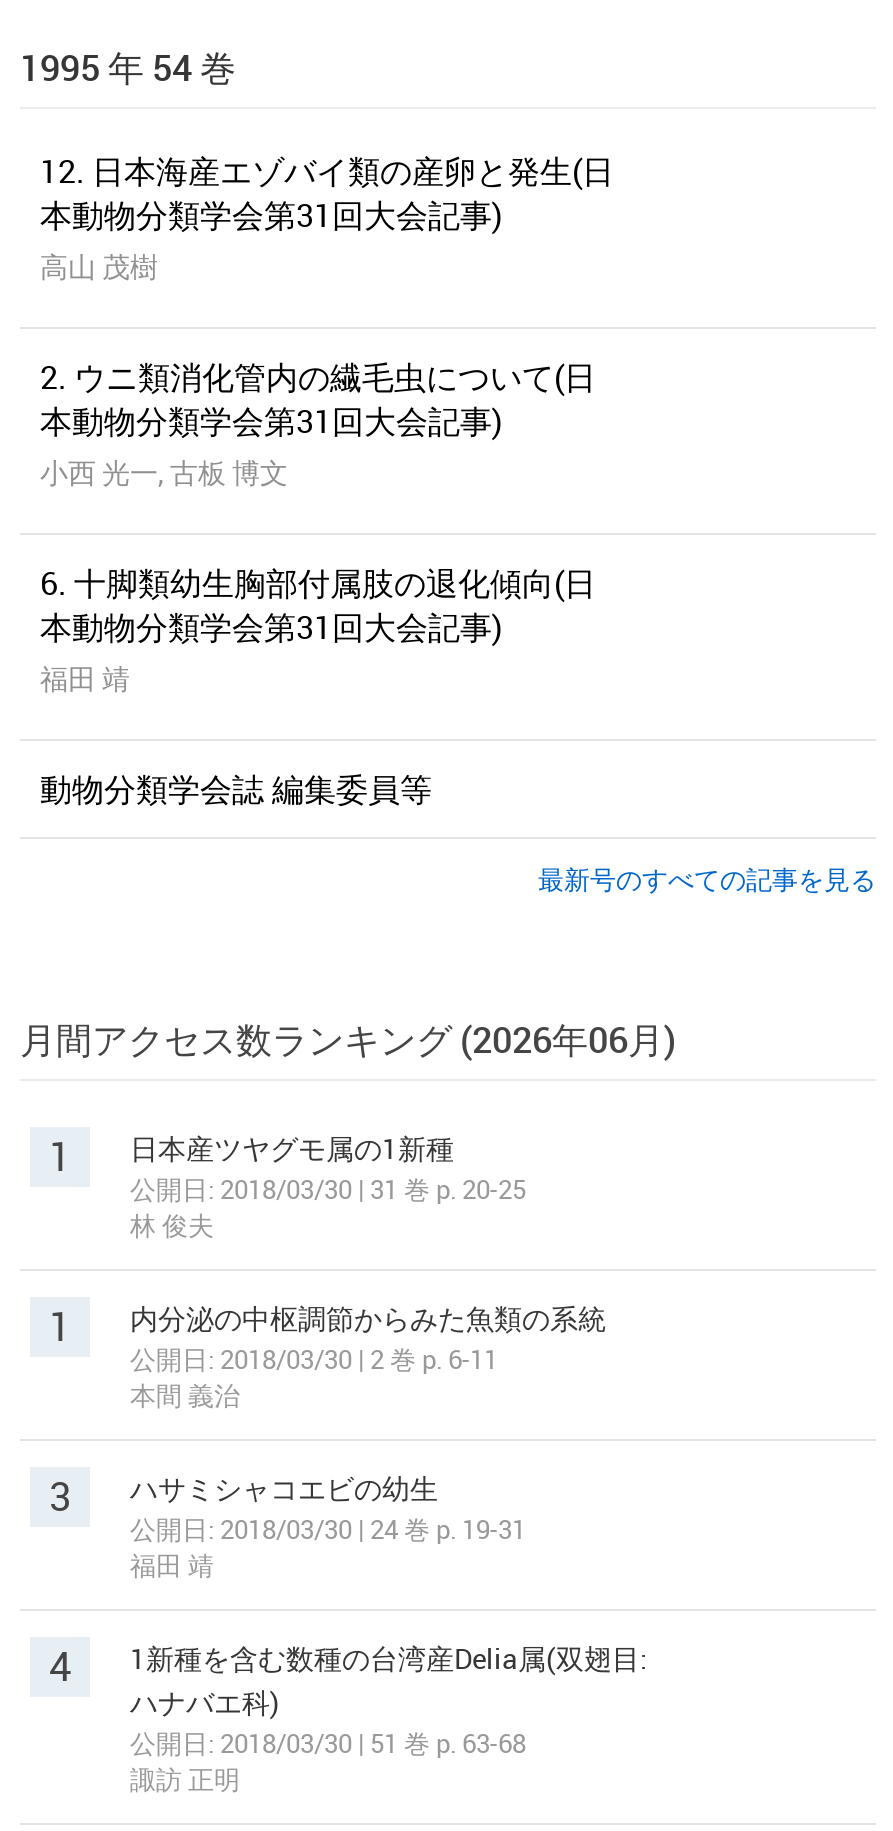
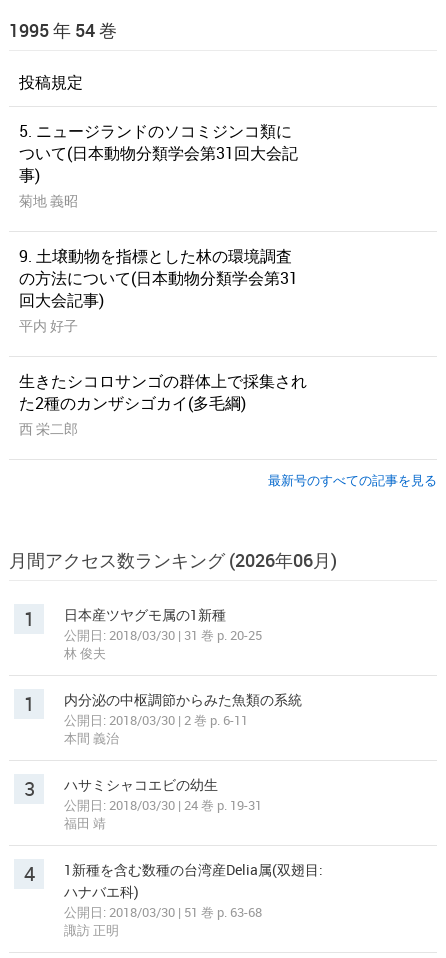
- 12. 日本海産エゾバイ類の産卵と発生(日
- 本動物分類学会第31回大会記事)
- 高山 茂樹
+ 投稿規定

- 2. ウニ類消化管内の繊毛虫について(日
- 本動物分類学会第31回大会記事)
- 小西 光一, 古板 博文
+ 5. ニュージランドのソコミジンコ類に
+ ついて(日本動物分類学会第31回大会記
+ 事)
+ 菊地 義昭

- 6. 十脚類幼生胸部付属肢の退化傾向(日
- 本動物分類学会第31回大会記事)
- 福田 靖
+ 9. 土壌動物を指標とした林の環境調査
+ の方法について(日本動物分類学会第31
+ 回大会記事)
+ 平内 好子

- 動物分類学会誌 編集委員等
+ 生きたシコロサンゴの群体上で採集され
+ た2種のカンザシゴカイ(多毛綱)
+ 西 栄二郎
